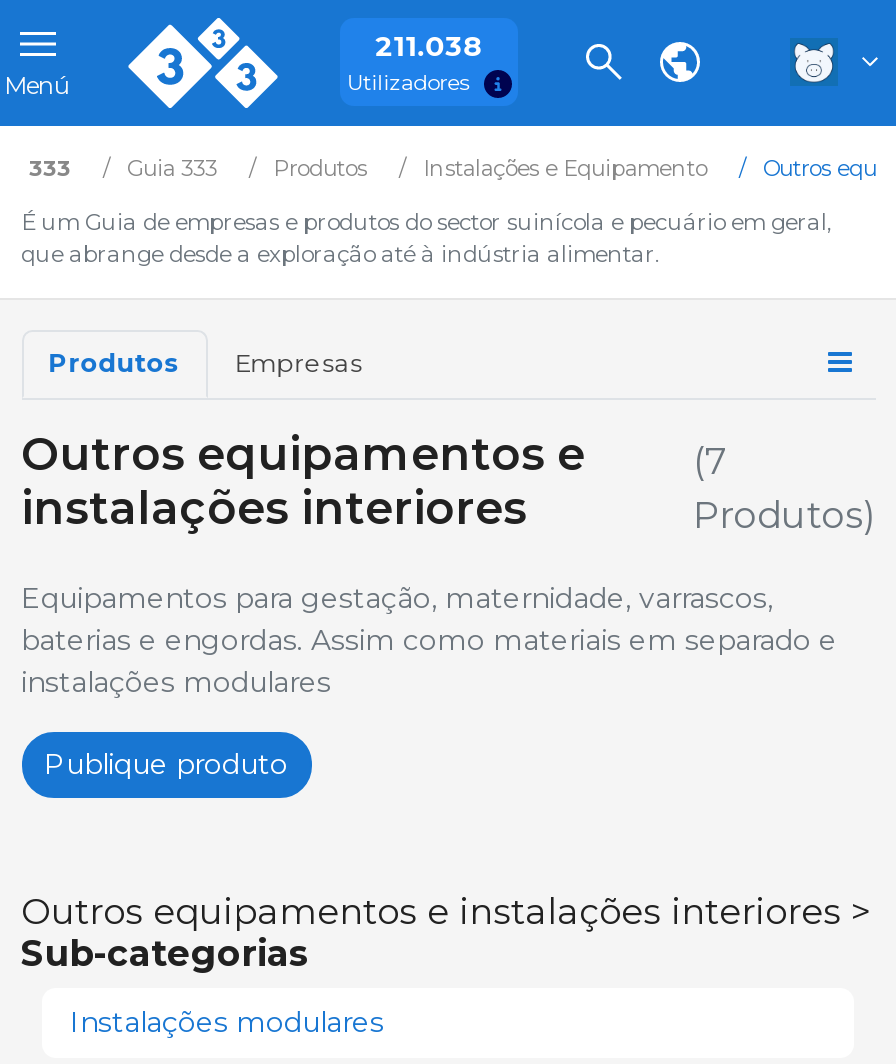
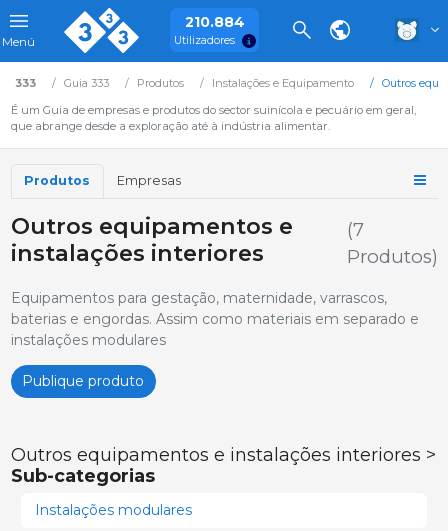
- 211.038
+ 210.884
